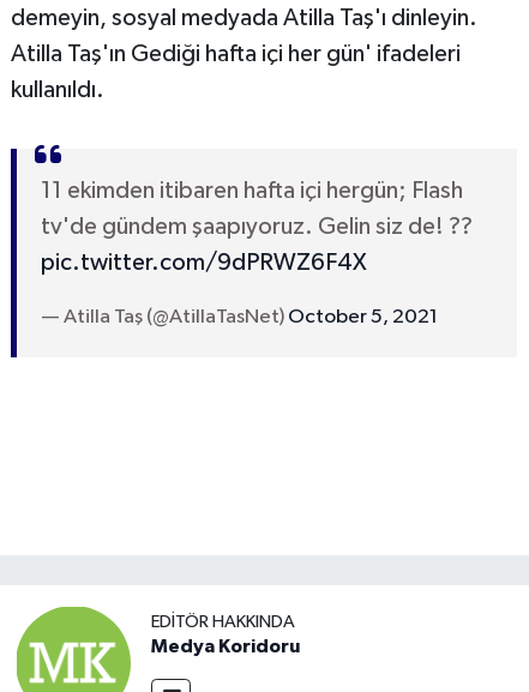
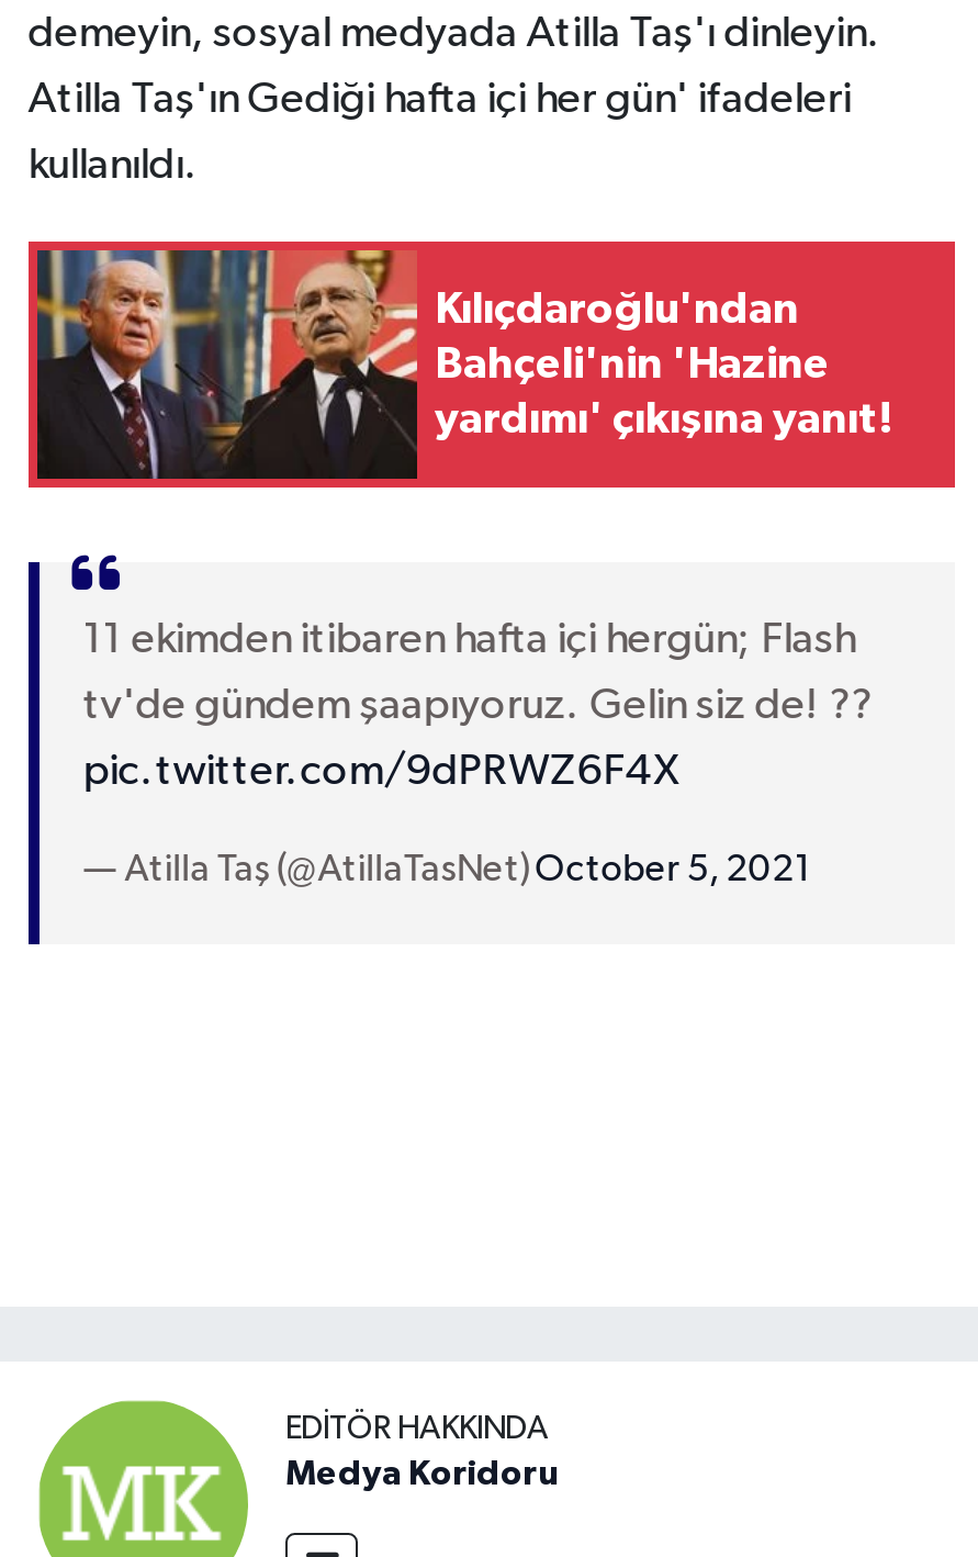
+ [image]
+ Kılıçdaroğlu'ndan
+ Bahçeli'nin 'Hazine
+ yardımı' çıkışına yanıt!
